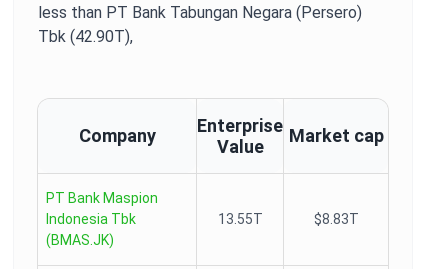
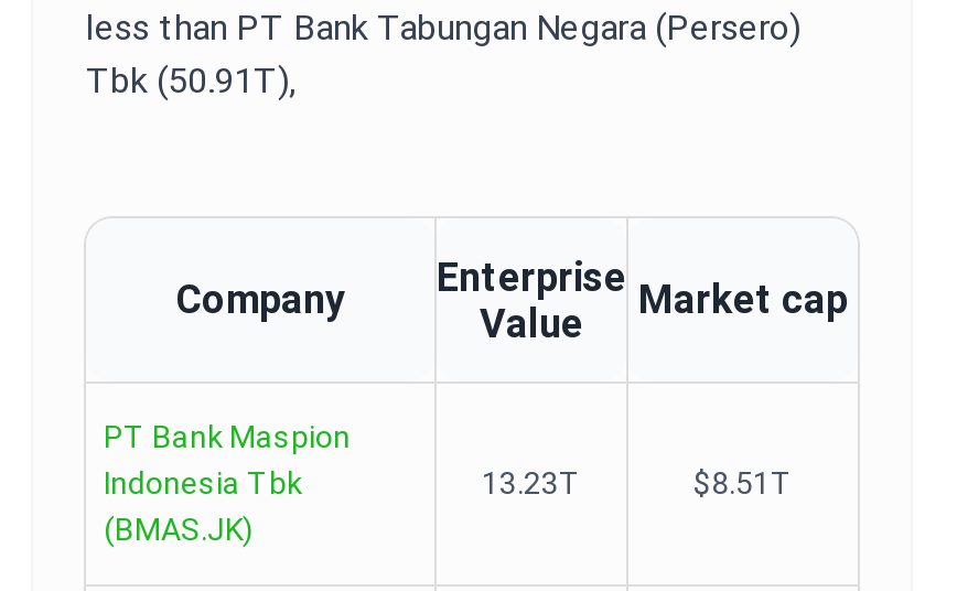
- Tbk (42.90T),
+ Tbk (50.91T),

- 13.55T
- $8.83T
+ 13.23T
+ $8.51T
